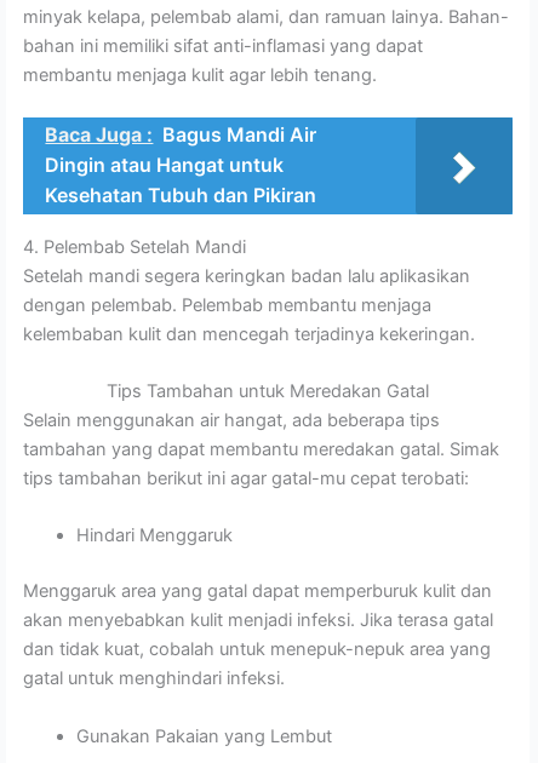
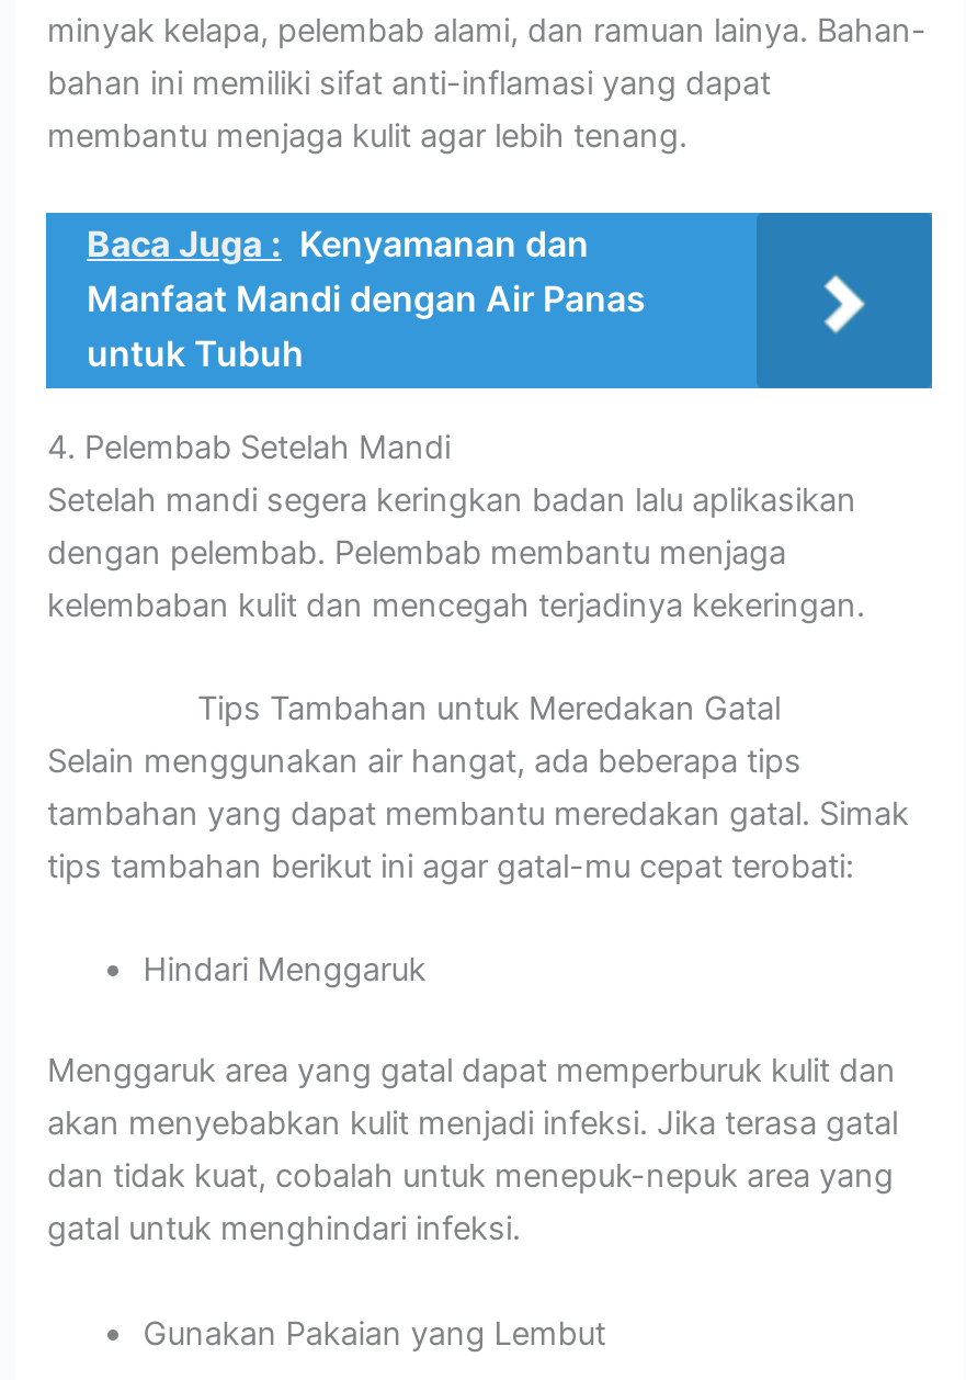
- Baca Juga : Bagus Mandi Air
- Dingin atau Hangat untuk
- Kesehatan Tubuh dan Pikiran
+ Baca Juga : Kenyamanan dan
+ Manfaat Mandi dengan Air Panas
+ untuk Tubuh
